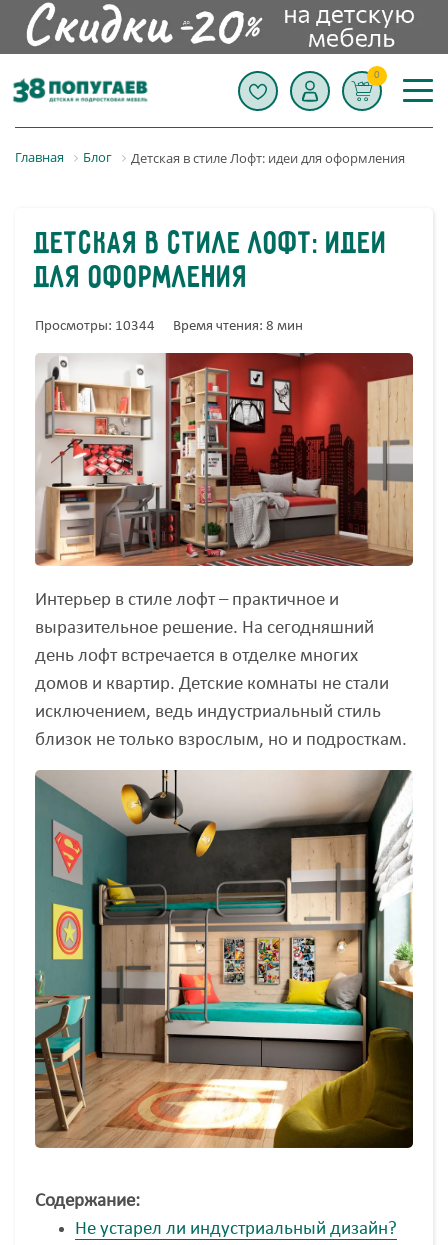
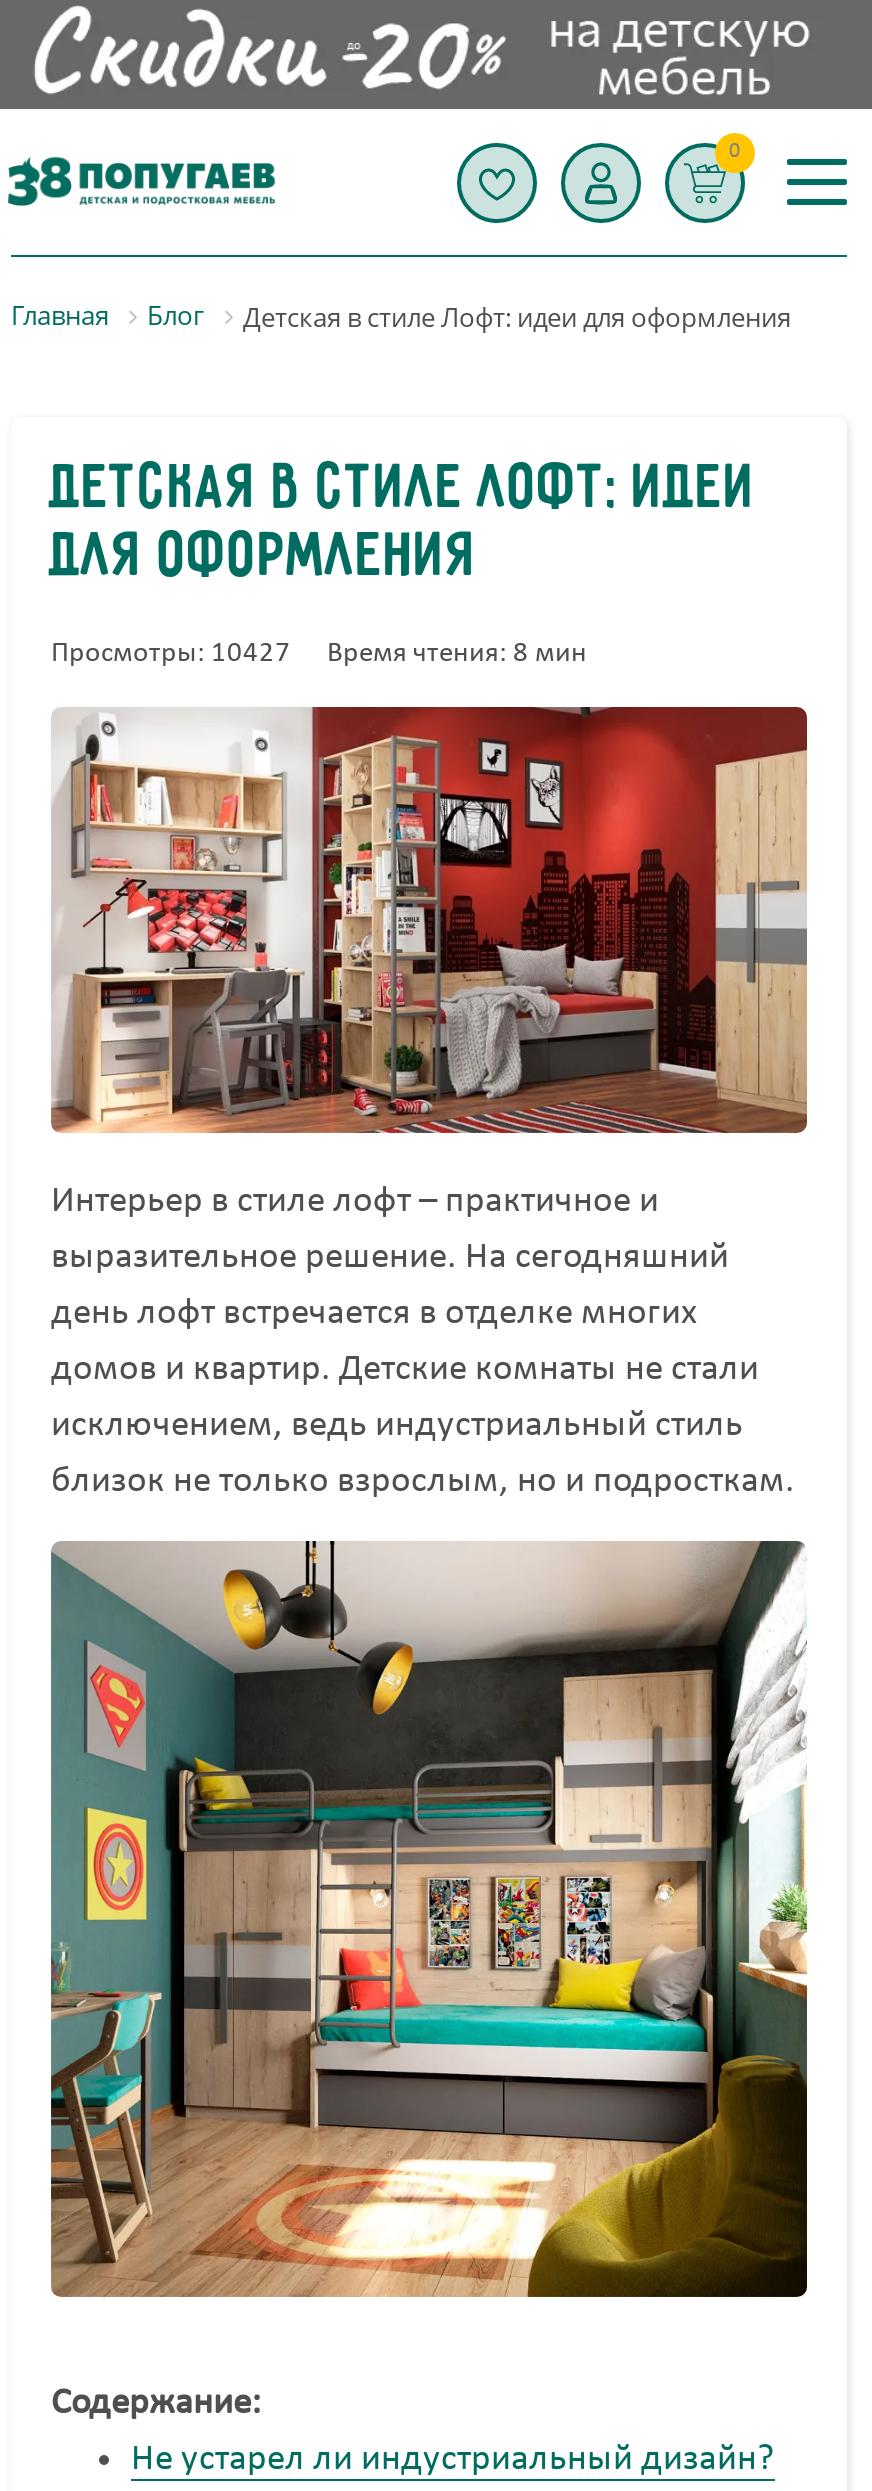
- Просмотры: 10344 Время чтения: 8 мин
+ Просмотры: 10427 Время чтения: 8 мин
